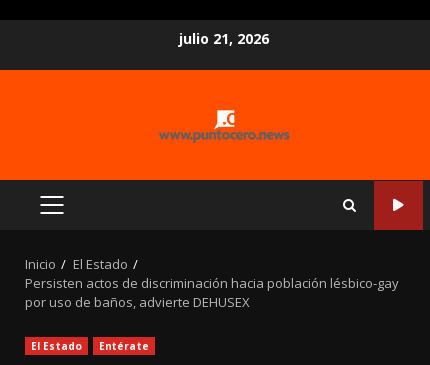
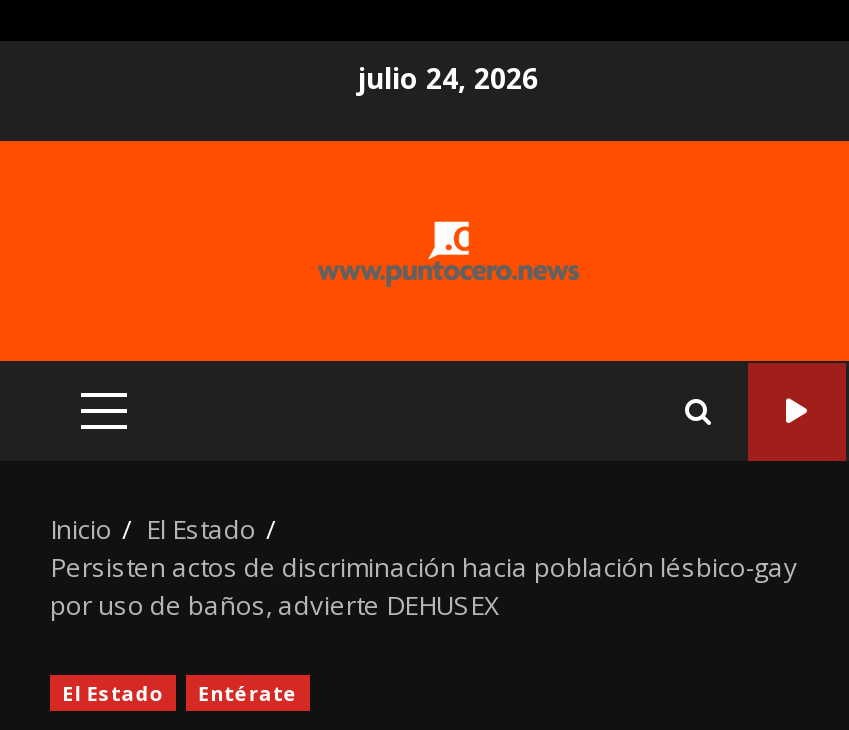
- julio 21, 2026
+ julio 24, 2026
